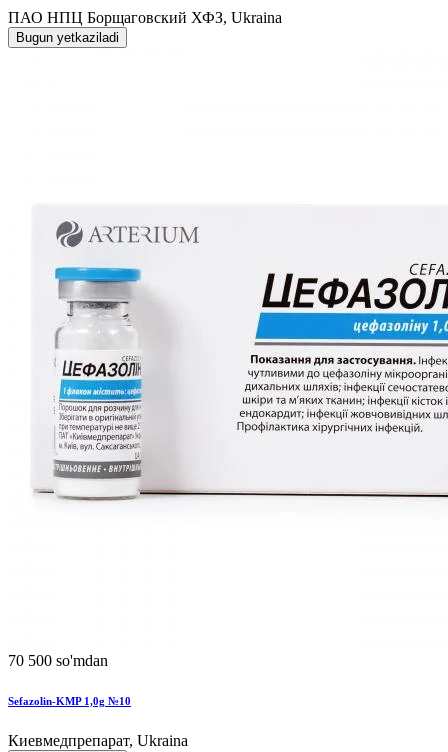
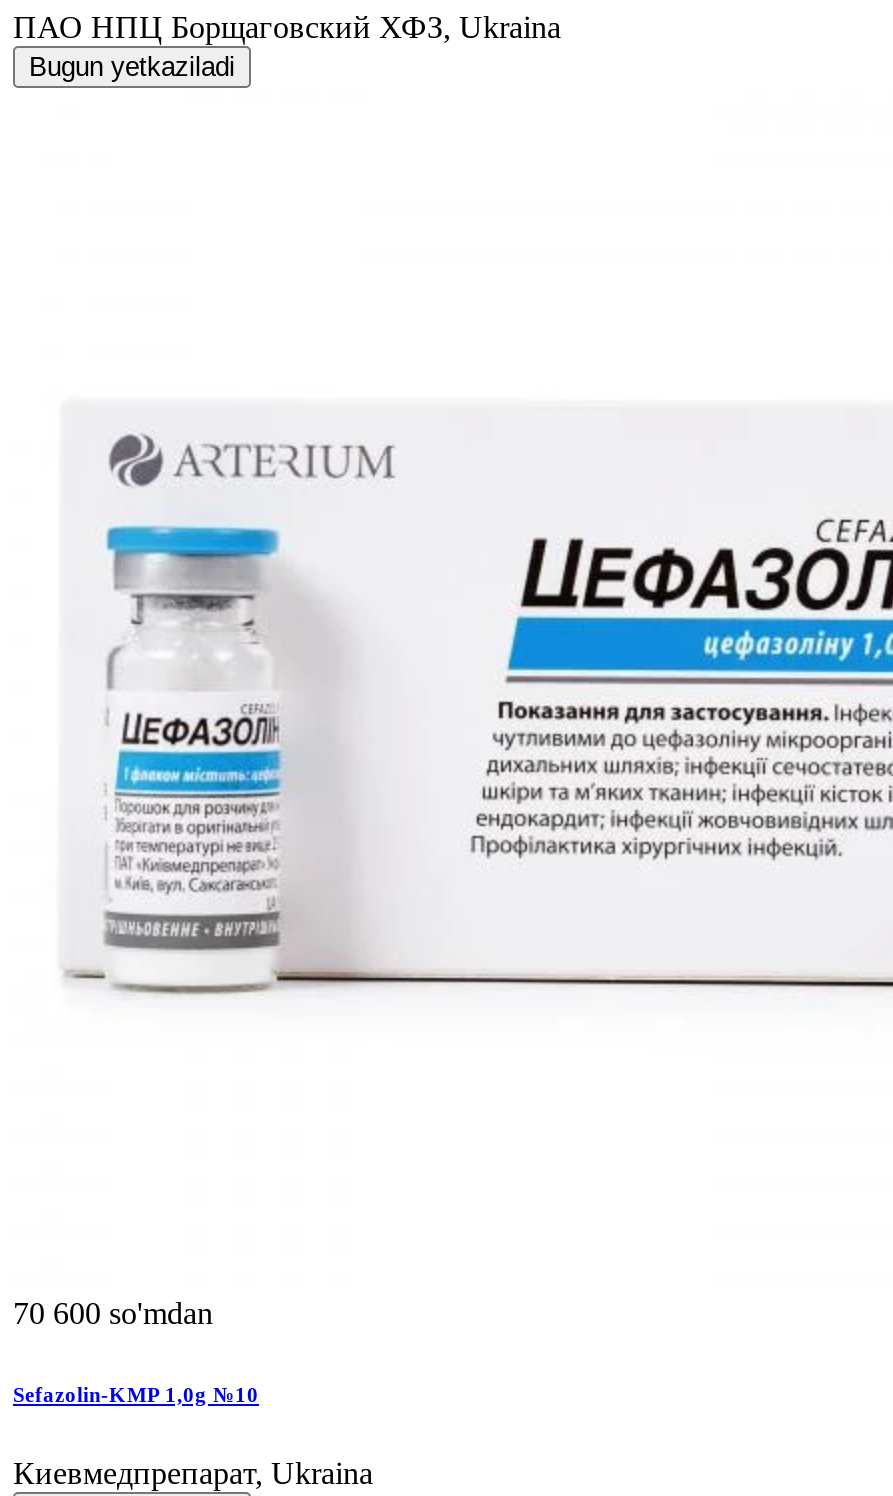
- 70 500 so'mdan
+ 70 600 so'mdan
